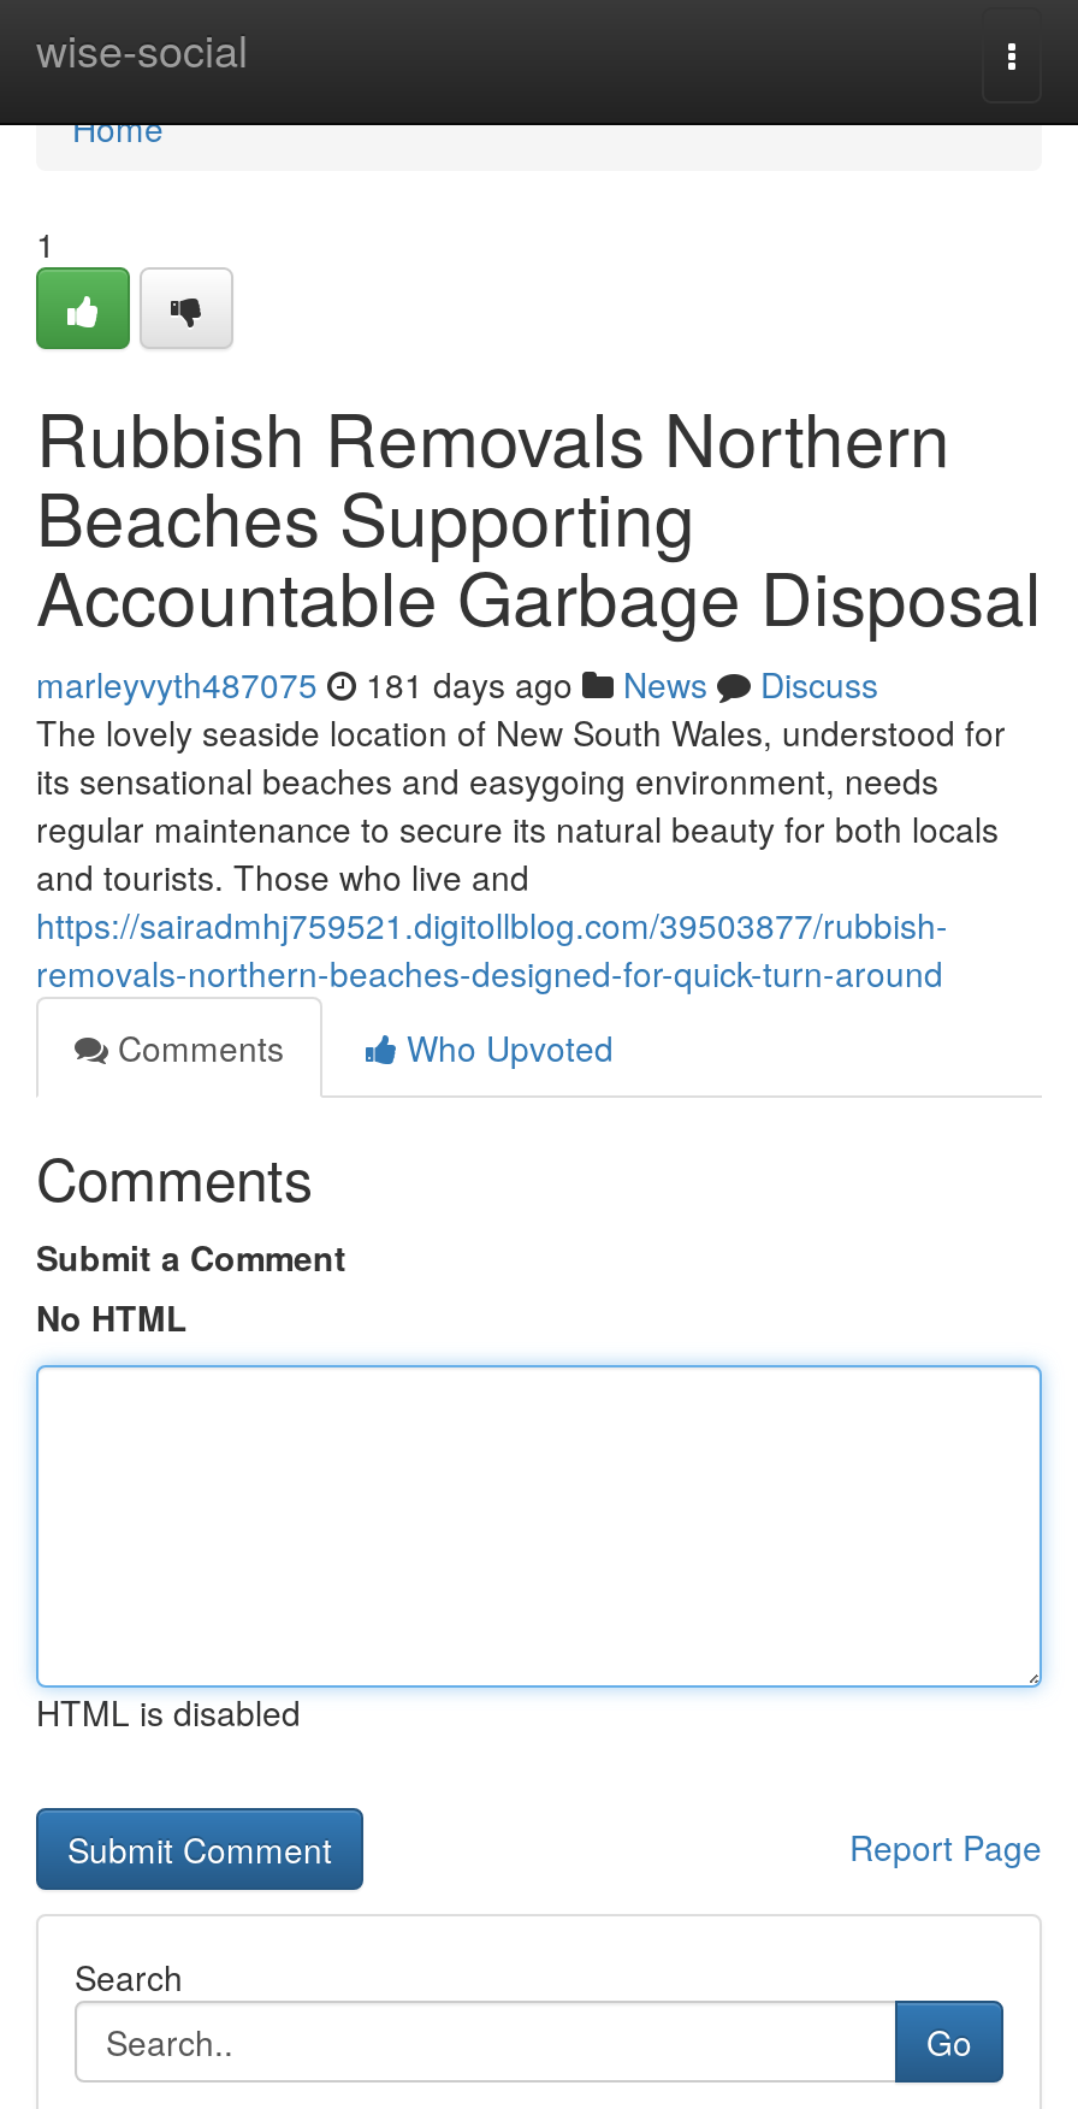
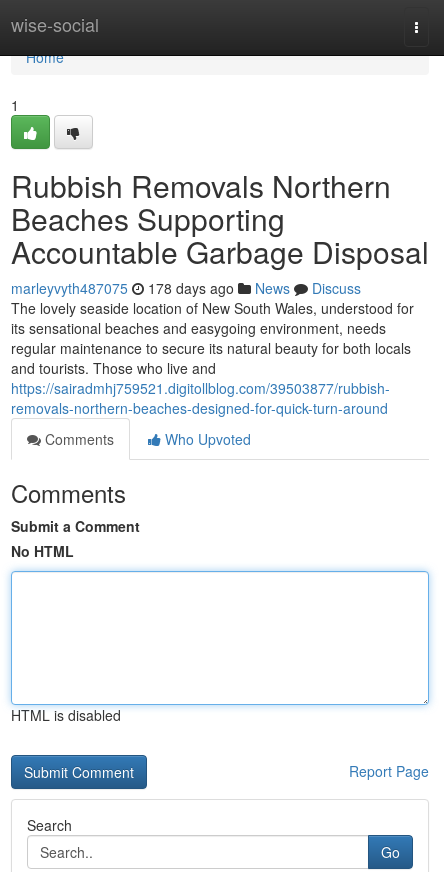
- marleyvyth487075 181 days ago News Discuss
+ marleyvyth487075 178 days ago News Discuss
